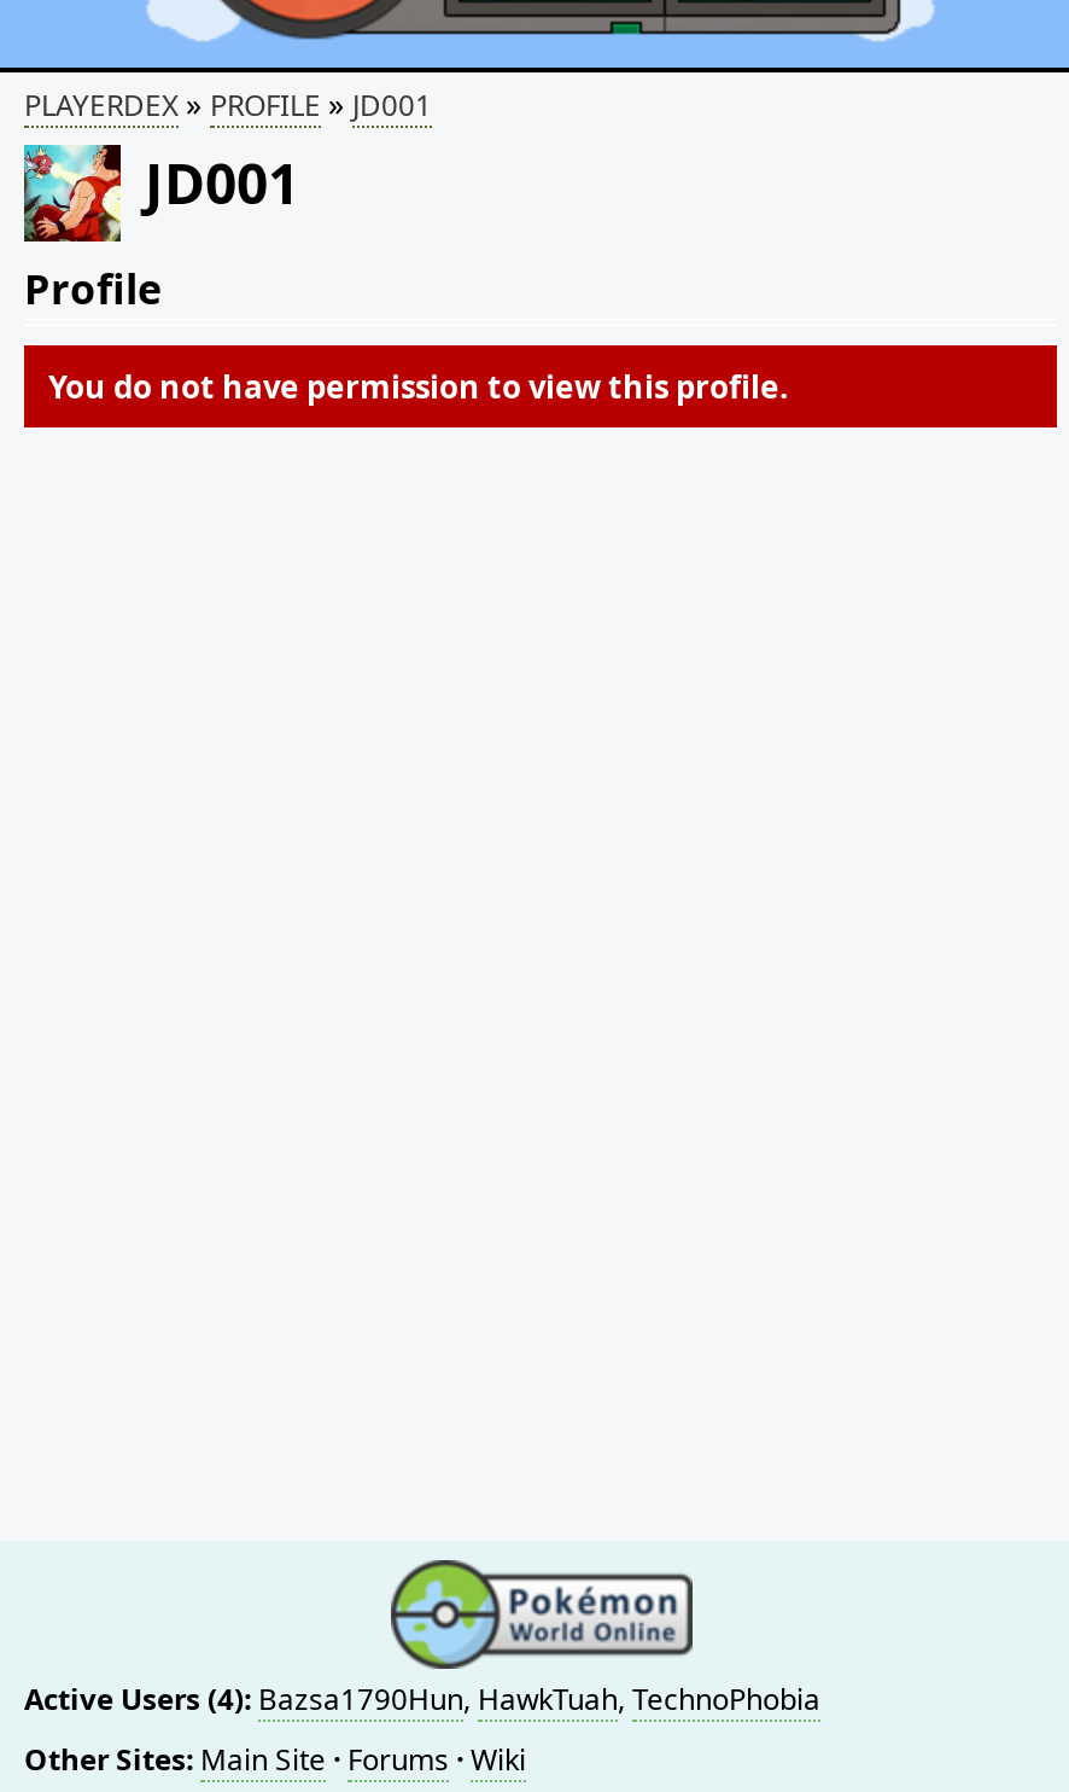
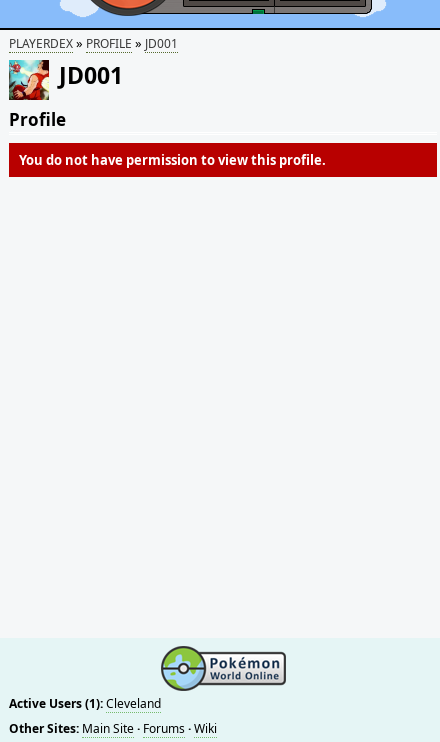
- Active Users (4): Bazsa1790Hun, HawkTuah, TechnoPhobia
+ Active Users (1): Cleveland
